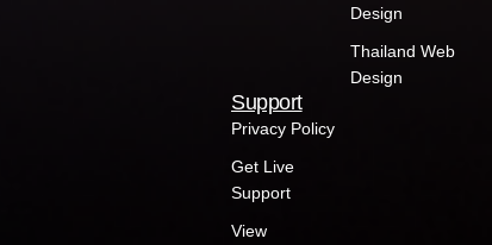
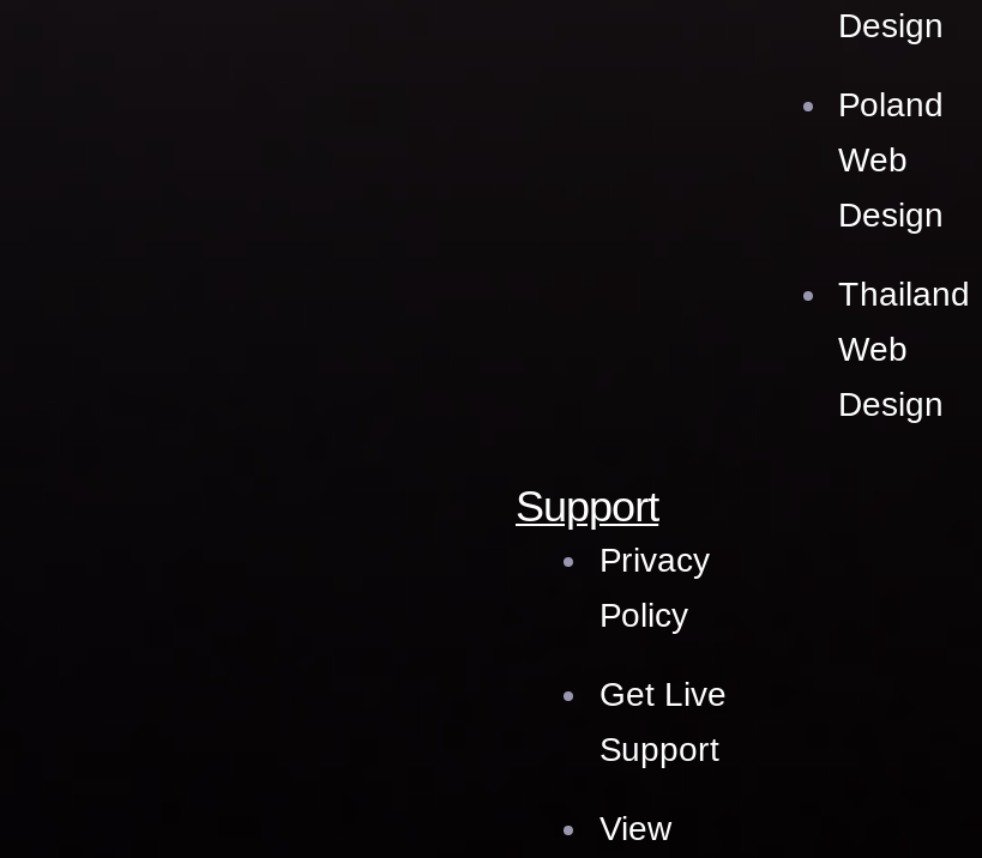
- Thailand Web
+ Poland
+ Web
+ Design
+ Thailand
+ Web
